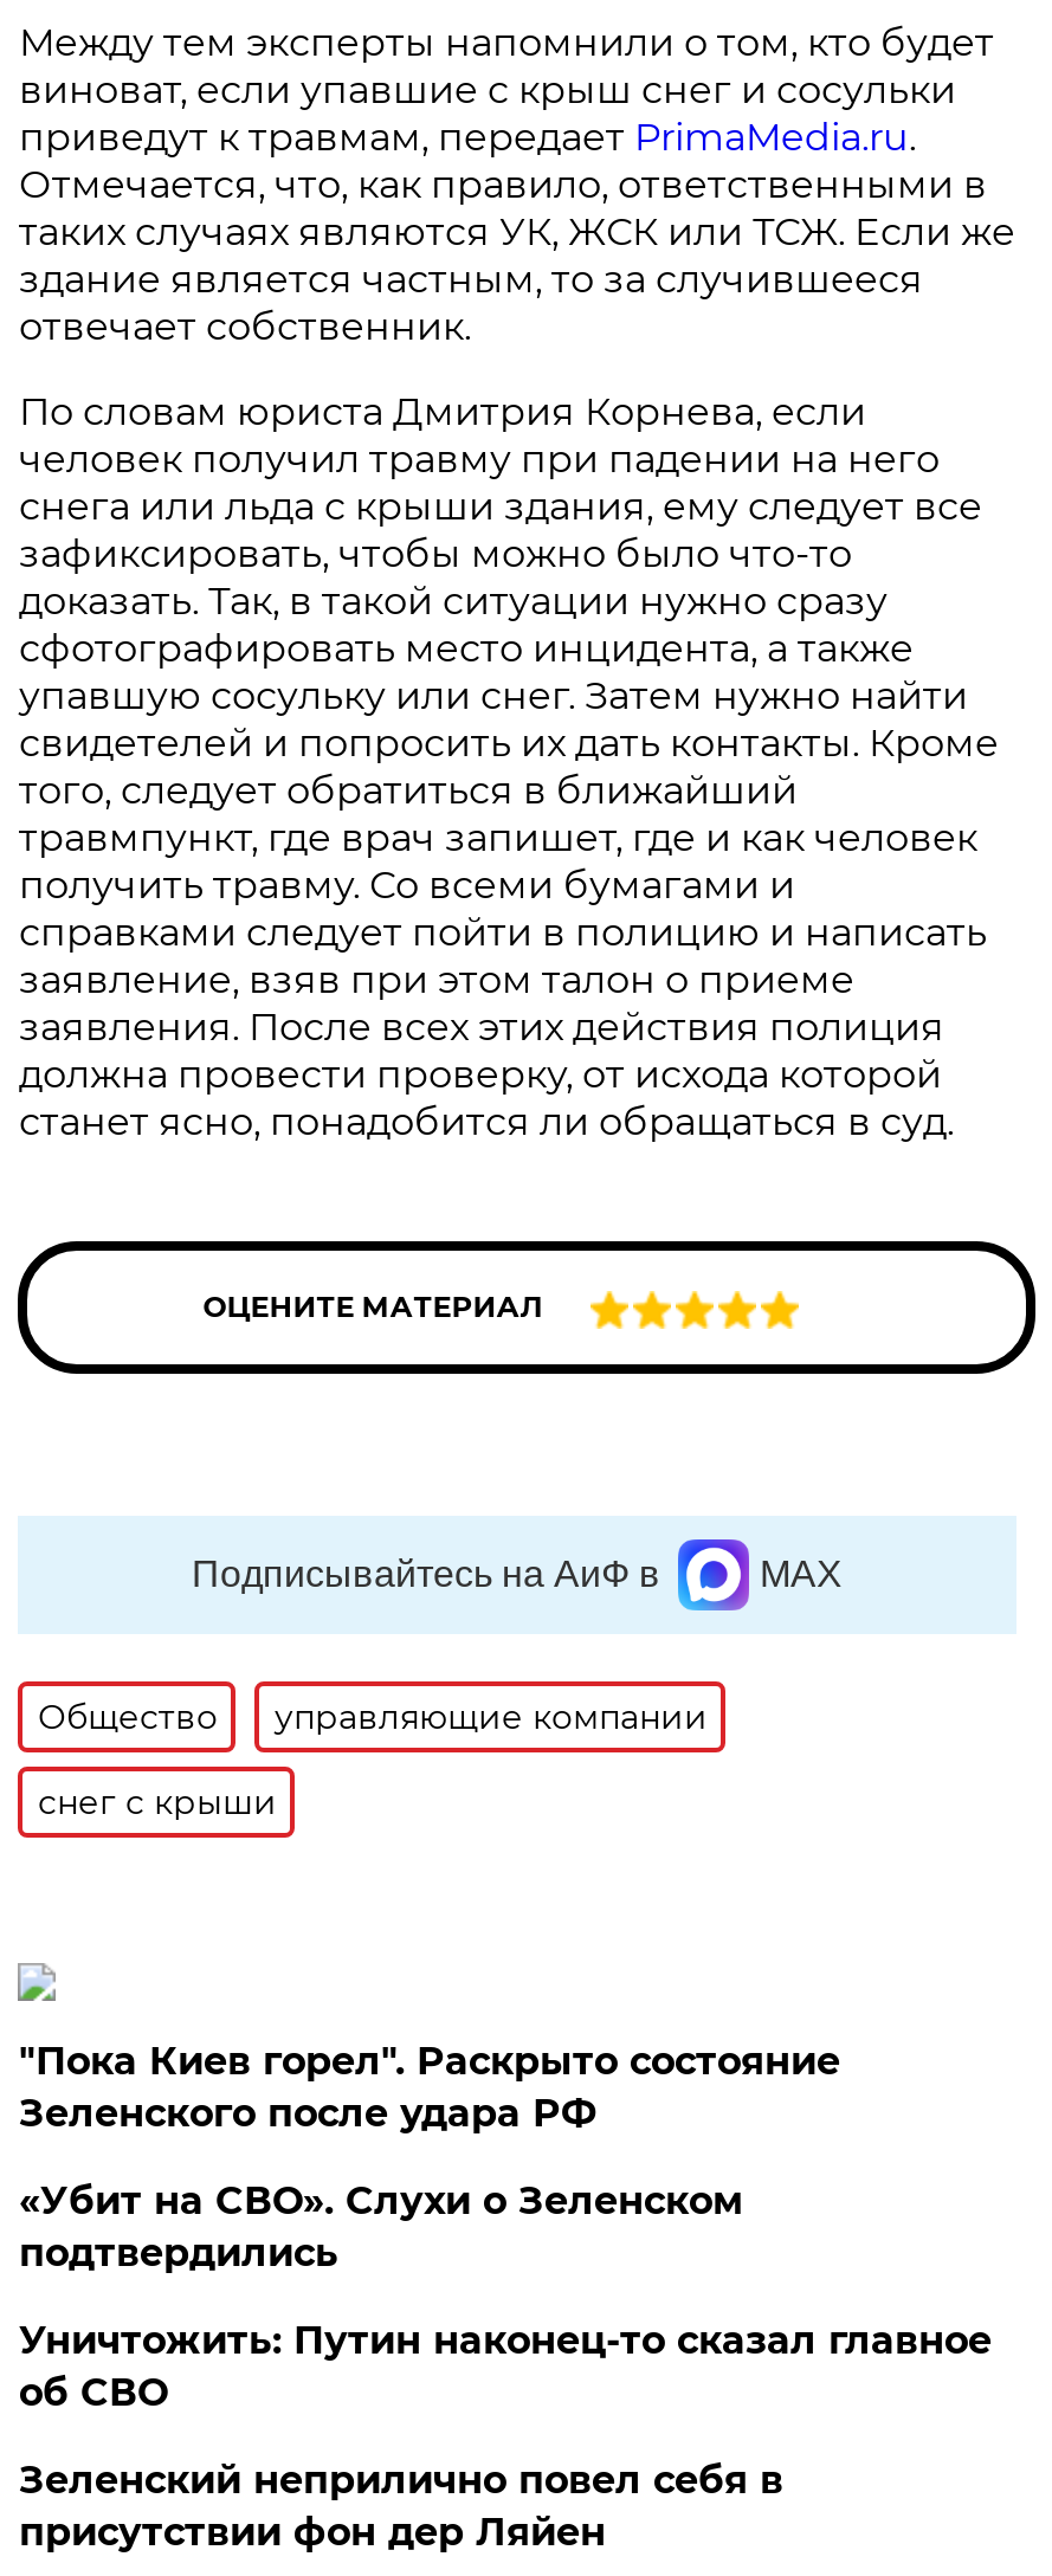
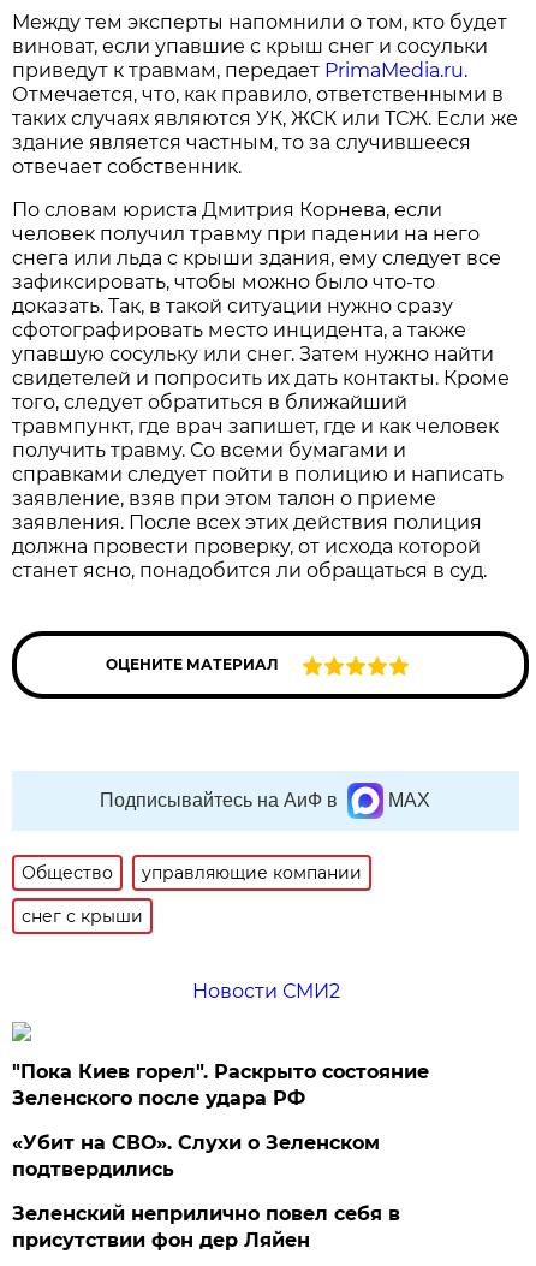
+ Новости СМИ2

moved down: "Пока Киев горел". Раскрыто состояние | Зеленского после удара РФ | «Убит на СВО». Слухи о Зеленском | подтвердились

- Уничтожить: Путин наконец-то сказал главное
- об СВО
